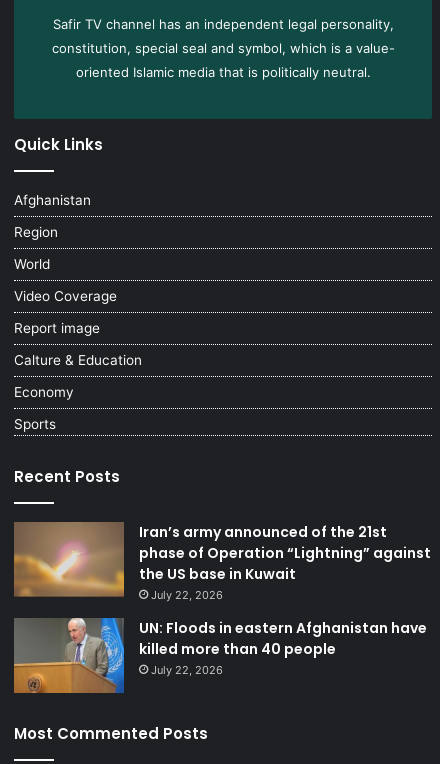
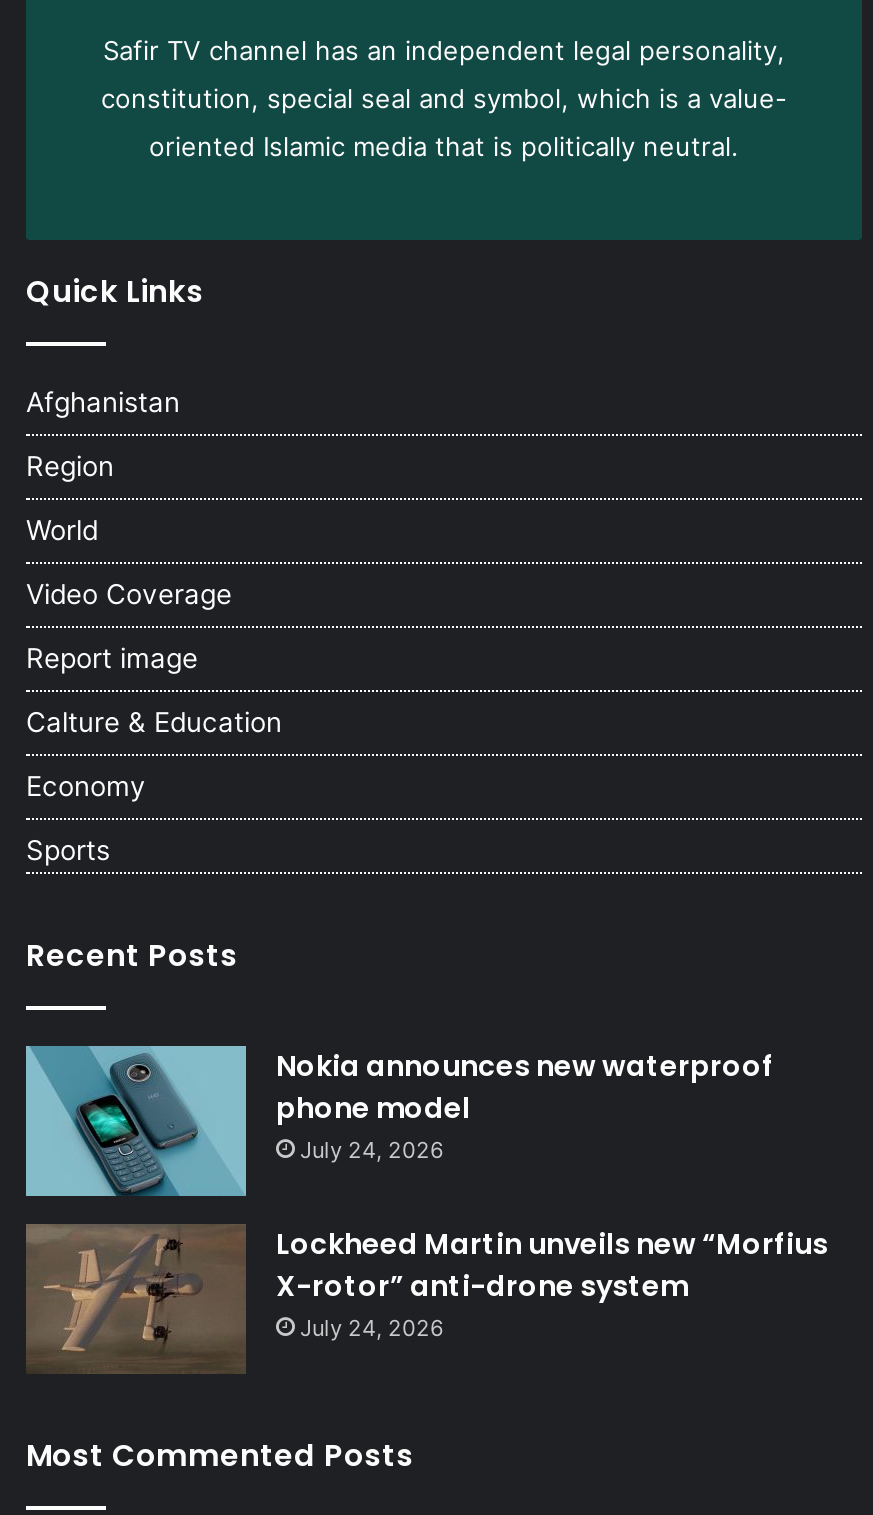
- [image]
- Iran’s army announced of the 21st
- phase of Operation “Lightning” against
- the US base in Kuwait
- July 22, 2026
+ [image]
+ Nokia announces new waterproof
+ phone model
+ July 24, 2026

- [image]
- UN: Floods in eastern Afghanistan have
- killed more than 40 people
- July 22, 2026
+ [image]
+ Lockheed Martin unveils new “Morfius
+ X-rotor” anti-drone system
+ July 24, 2026
